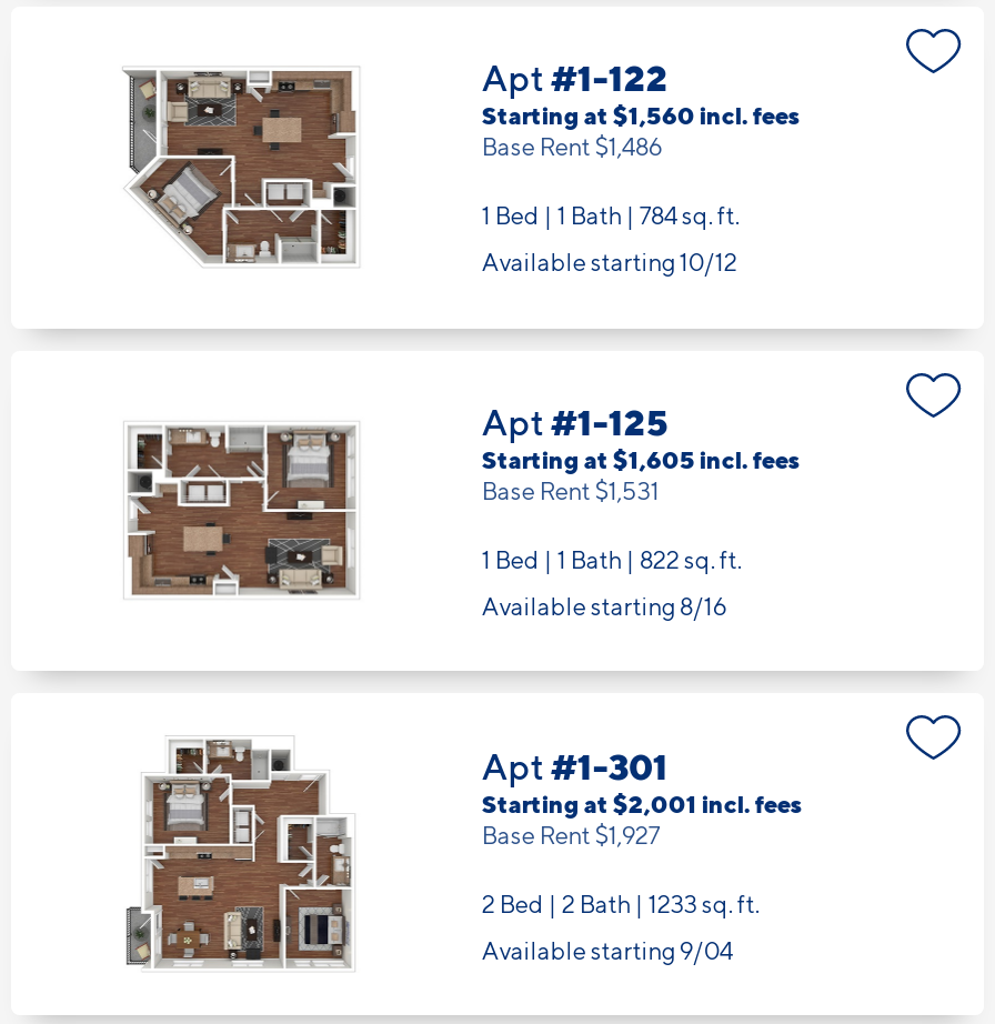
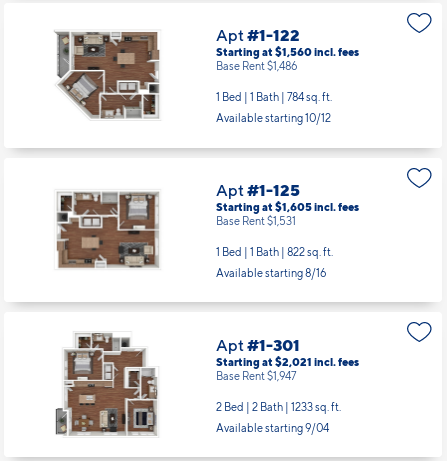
- Starting at $2,001 incl. fees
+ Starting at $2,021 incl. fees

- Base Rent $1,927
+ Base Rent $1,947
